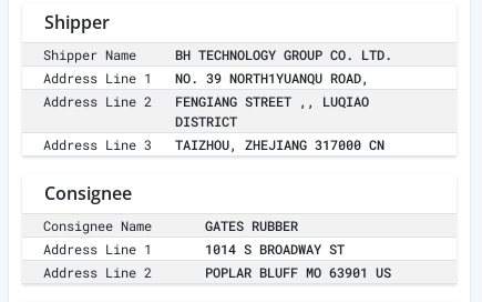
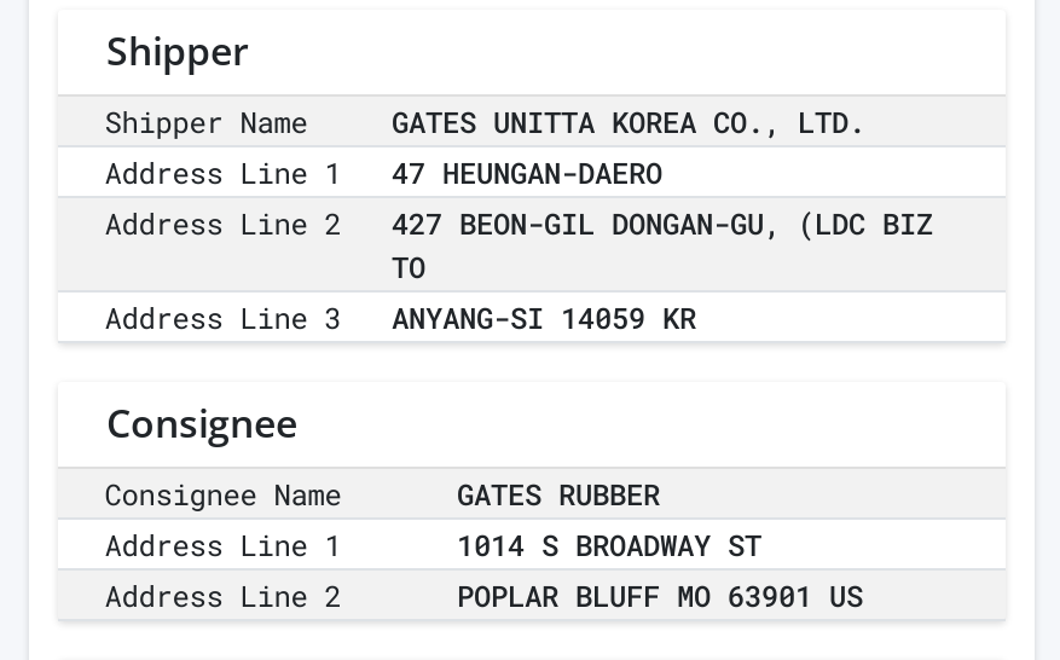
- BH TECHNOLOGY GROUP CO. LTD.
+ GATES UNITTA KOREA CO., LTD.

- NO. 39 NORTH1YUANQU ROAD,
+ 47 HEUNGAN-DAERO

- FENGIANG STREET ,, LUQIAO
- DISTRICT
+ 427 BEON-GIL DONGAN-GU, (LDC BIZ
+ TO

- TAIZHOU, ZHEJIANG 317000 CN
+ ANYANG-SI 14059 KR
